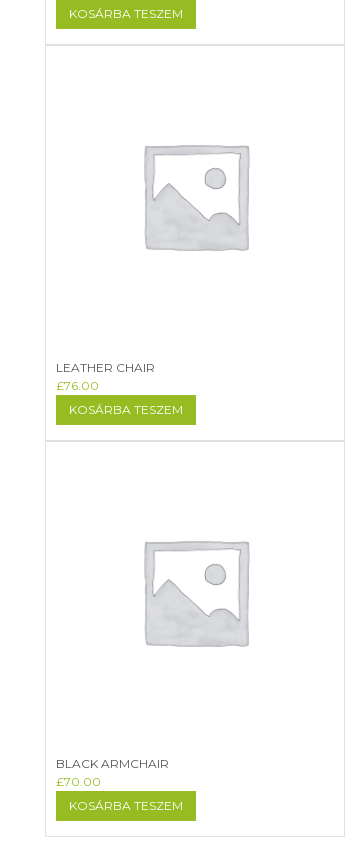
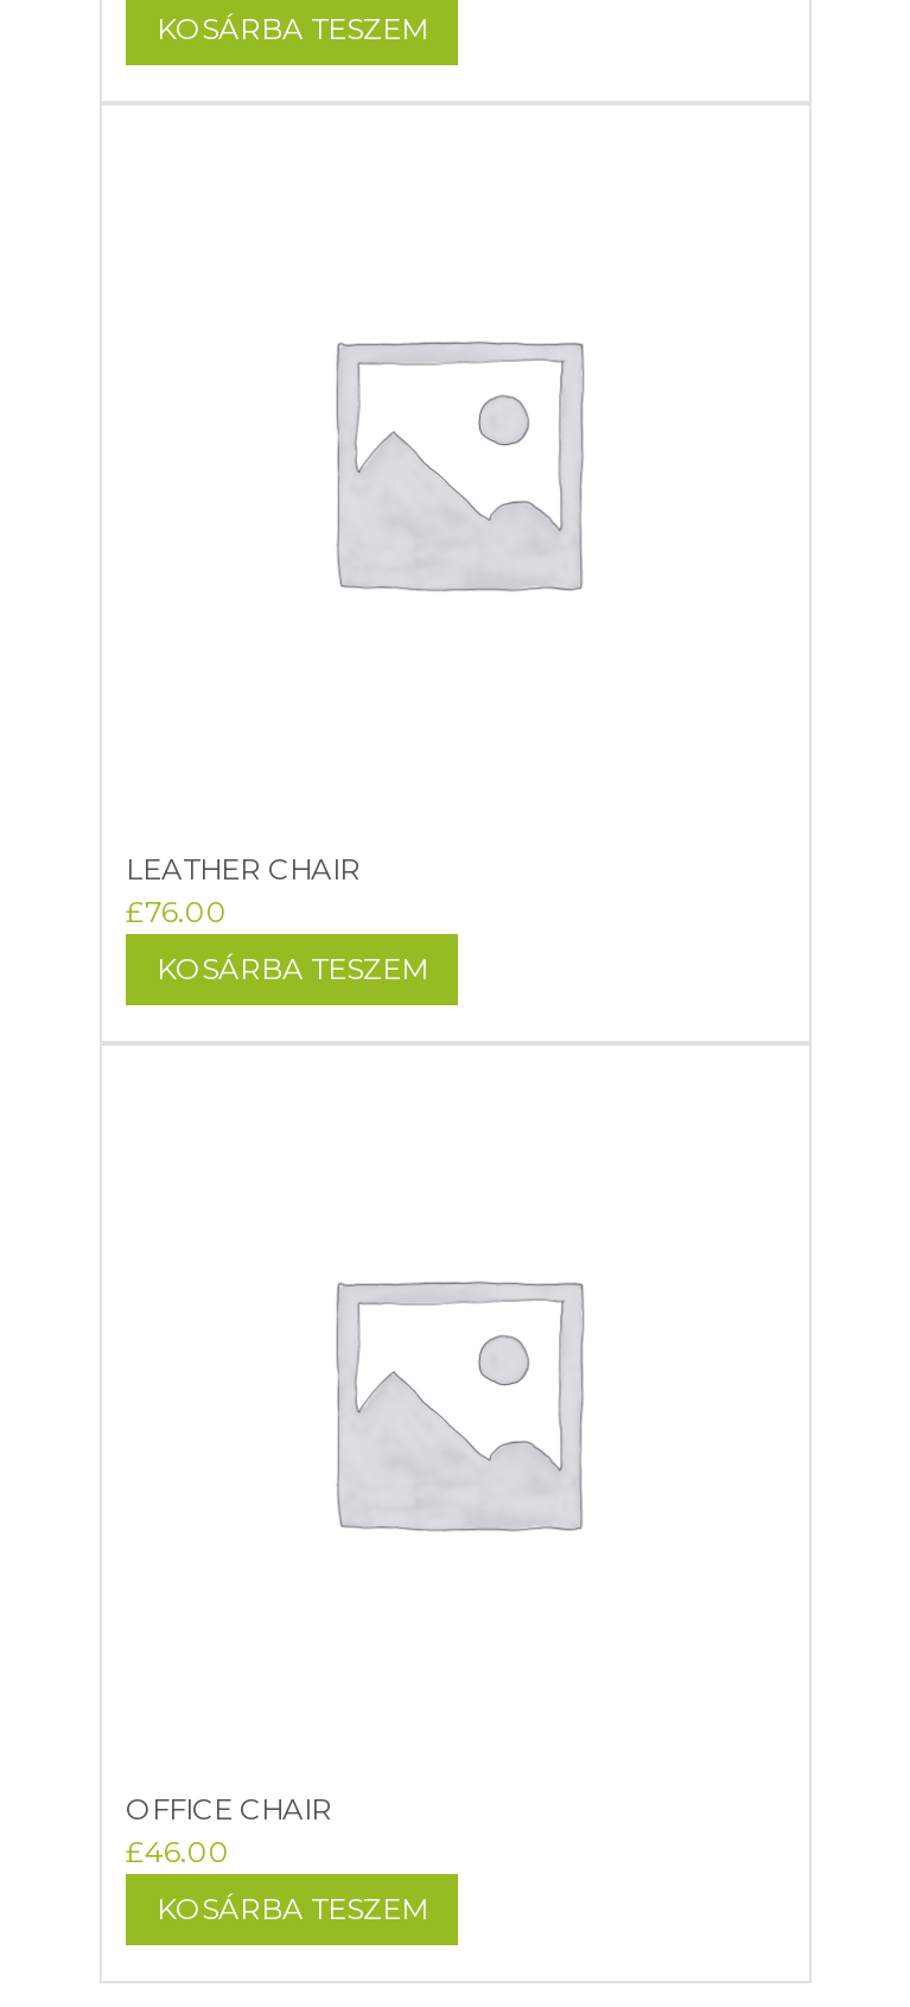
- BLACK ARMCHAIR
- £70.00
+ OFFICE CHAIR
+ £46.00
